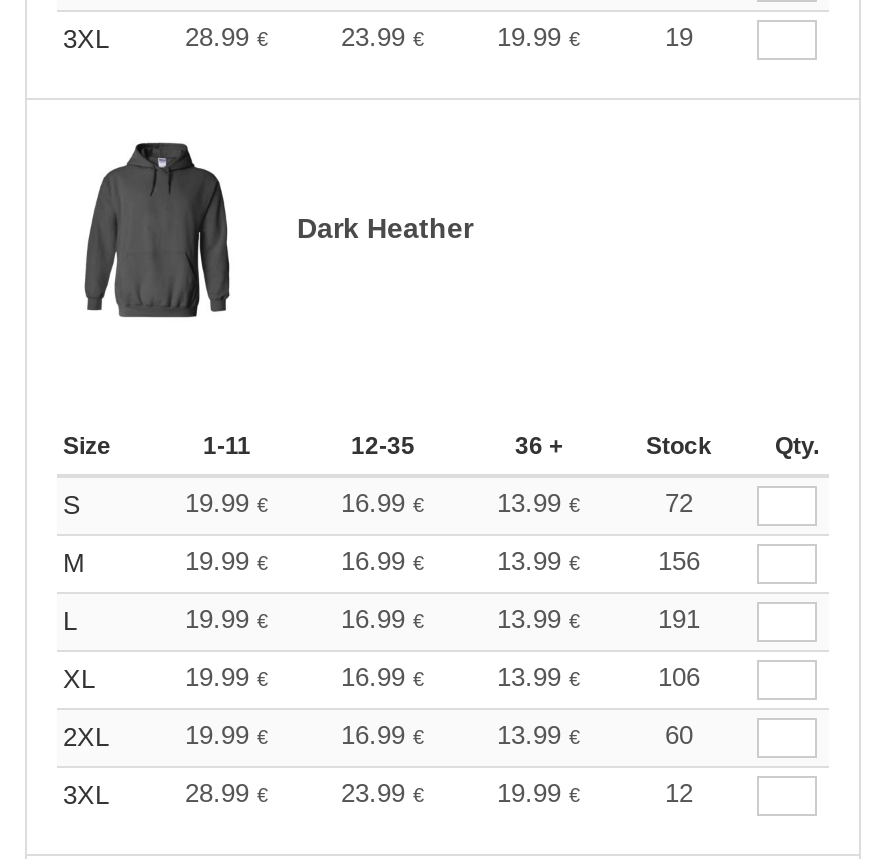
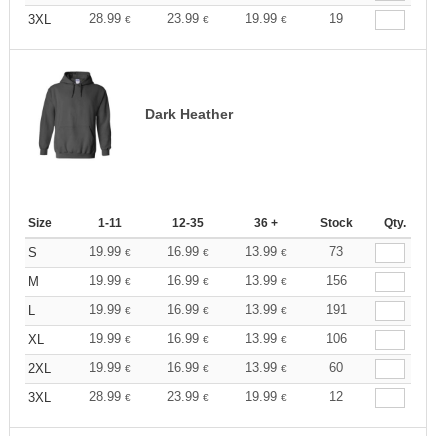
- 72
+ 73
